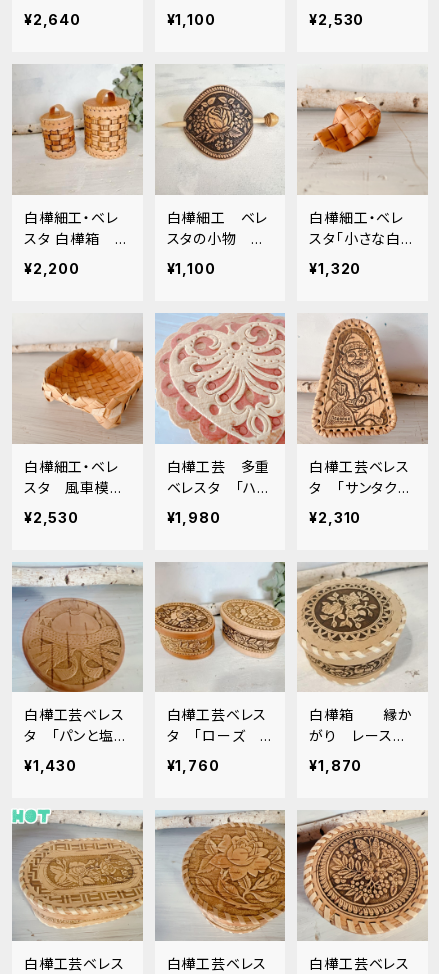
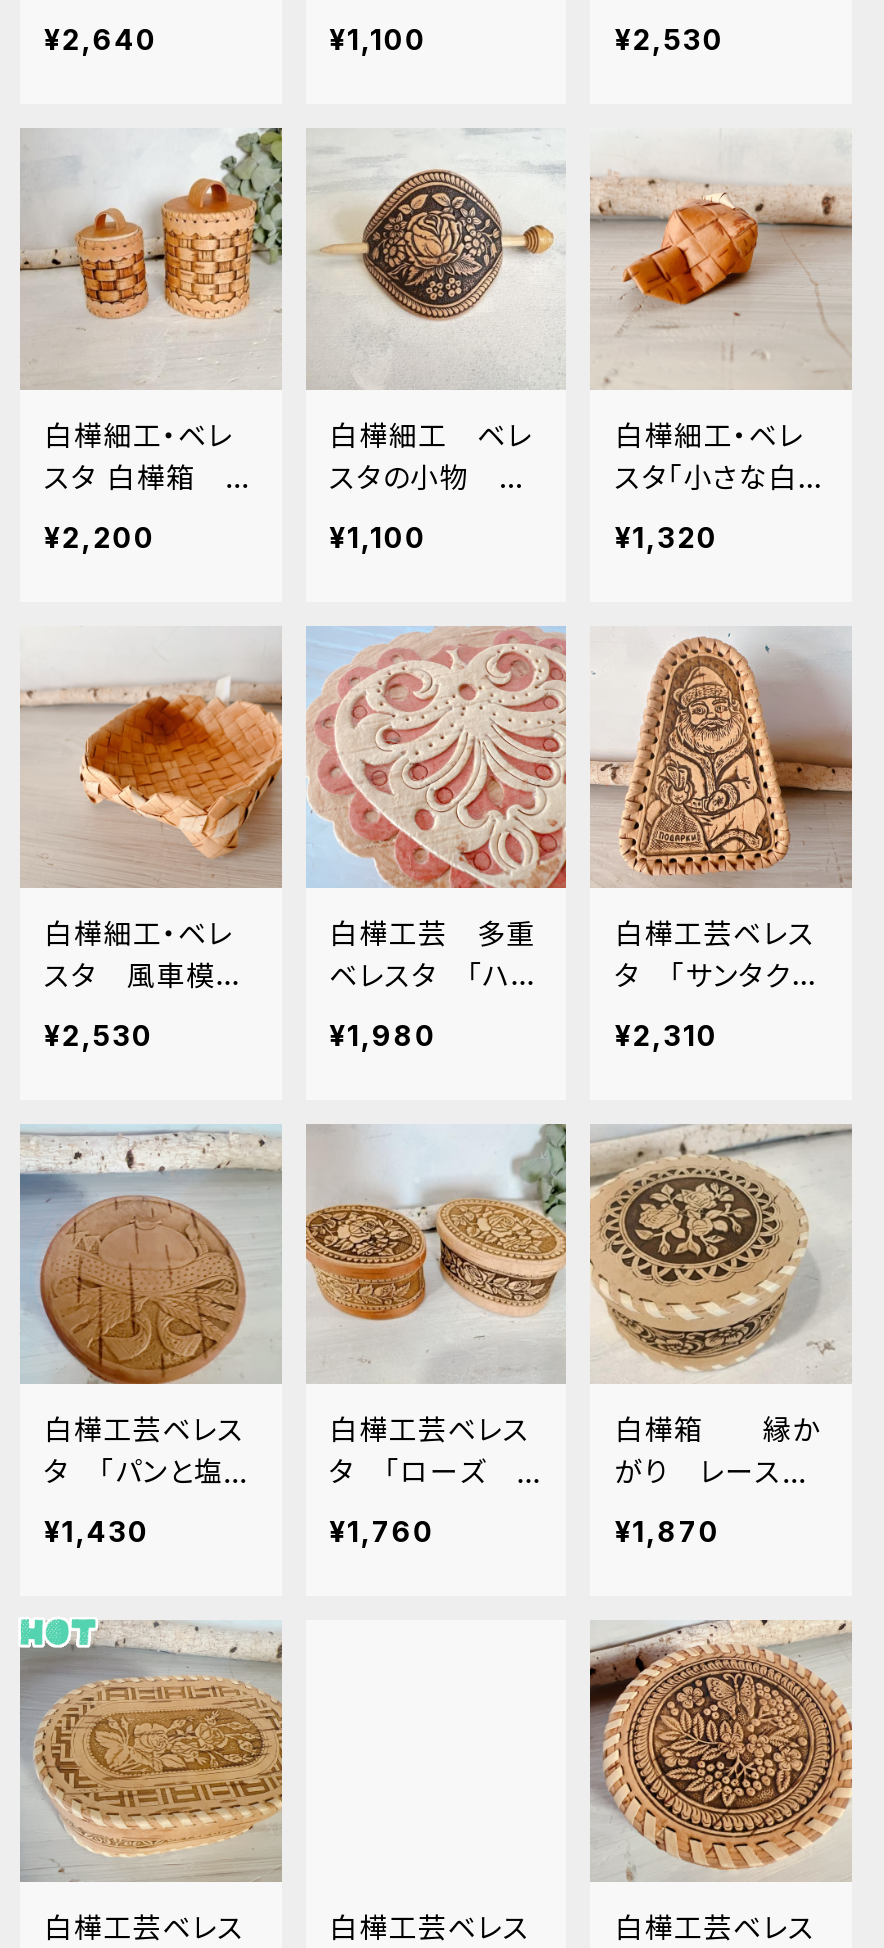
- [image]
